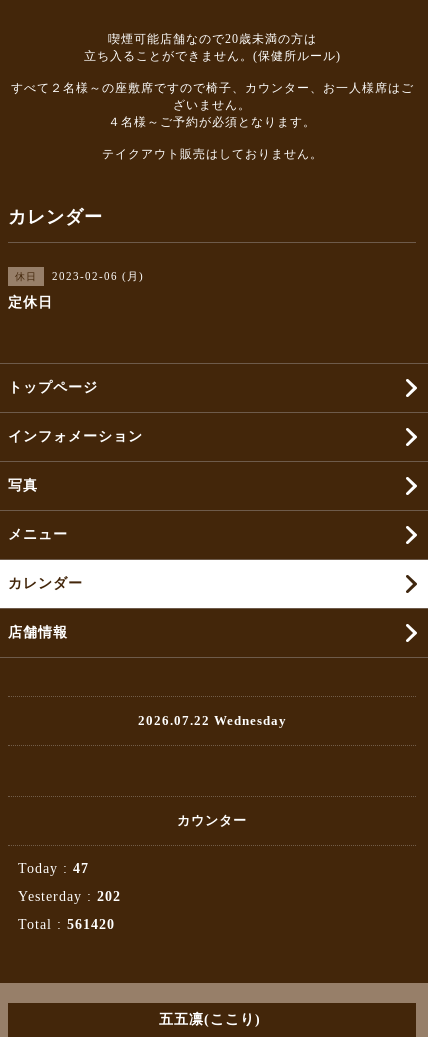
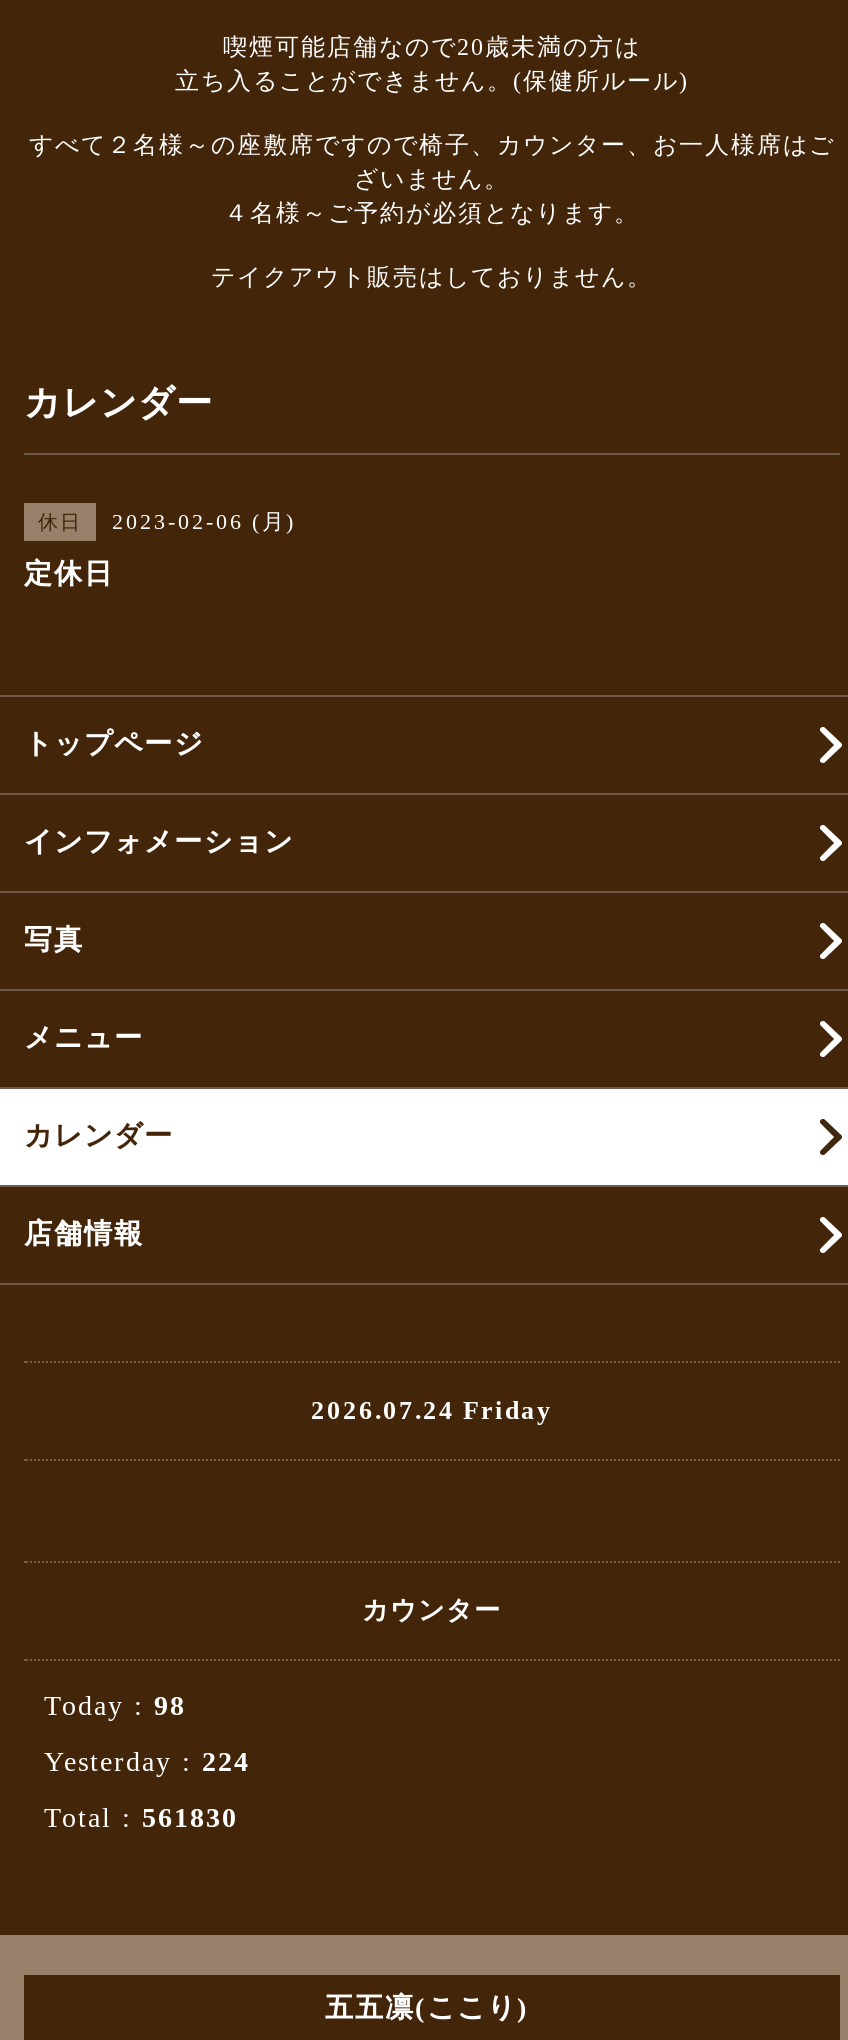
- 2026.07.22 Wednesday
+ 2026.07.24 Friday

- Today : 47
+ Today : 98

- Yesterday : 202
+ Yesterday : 224

- Total : 561420
+ Total : 561830
